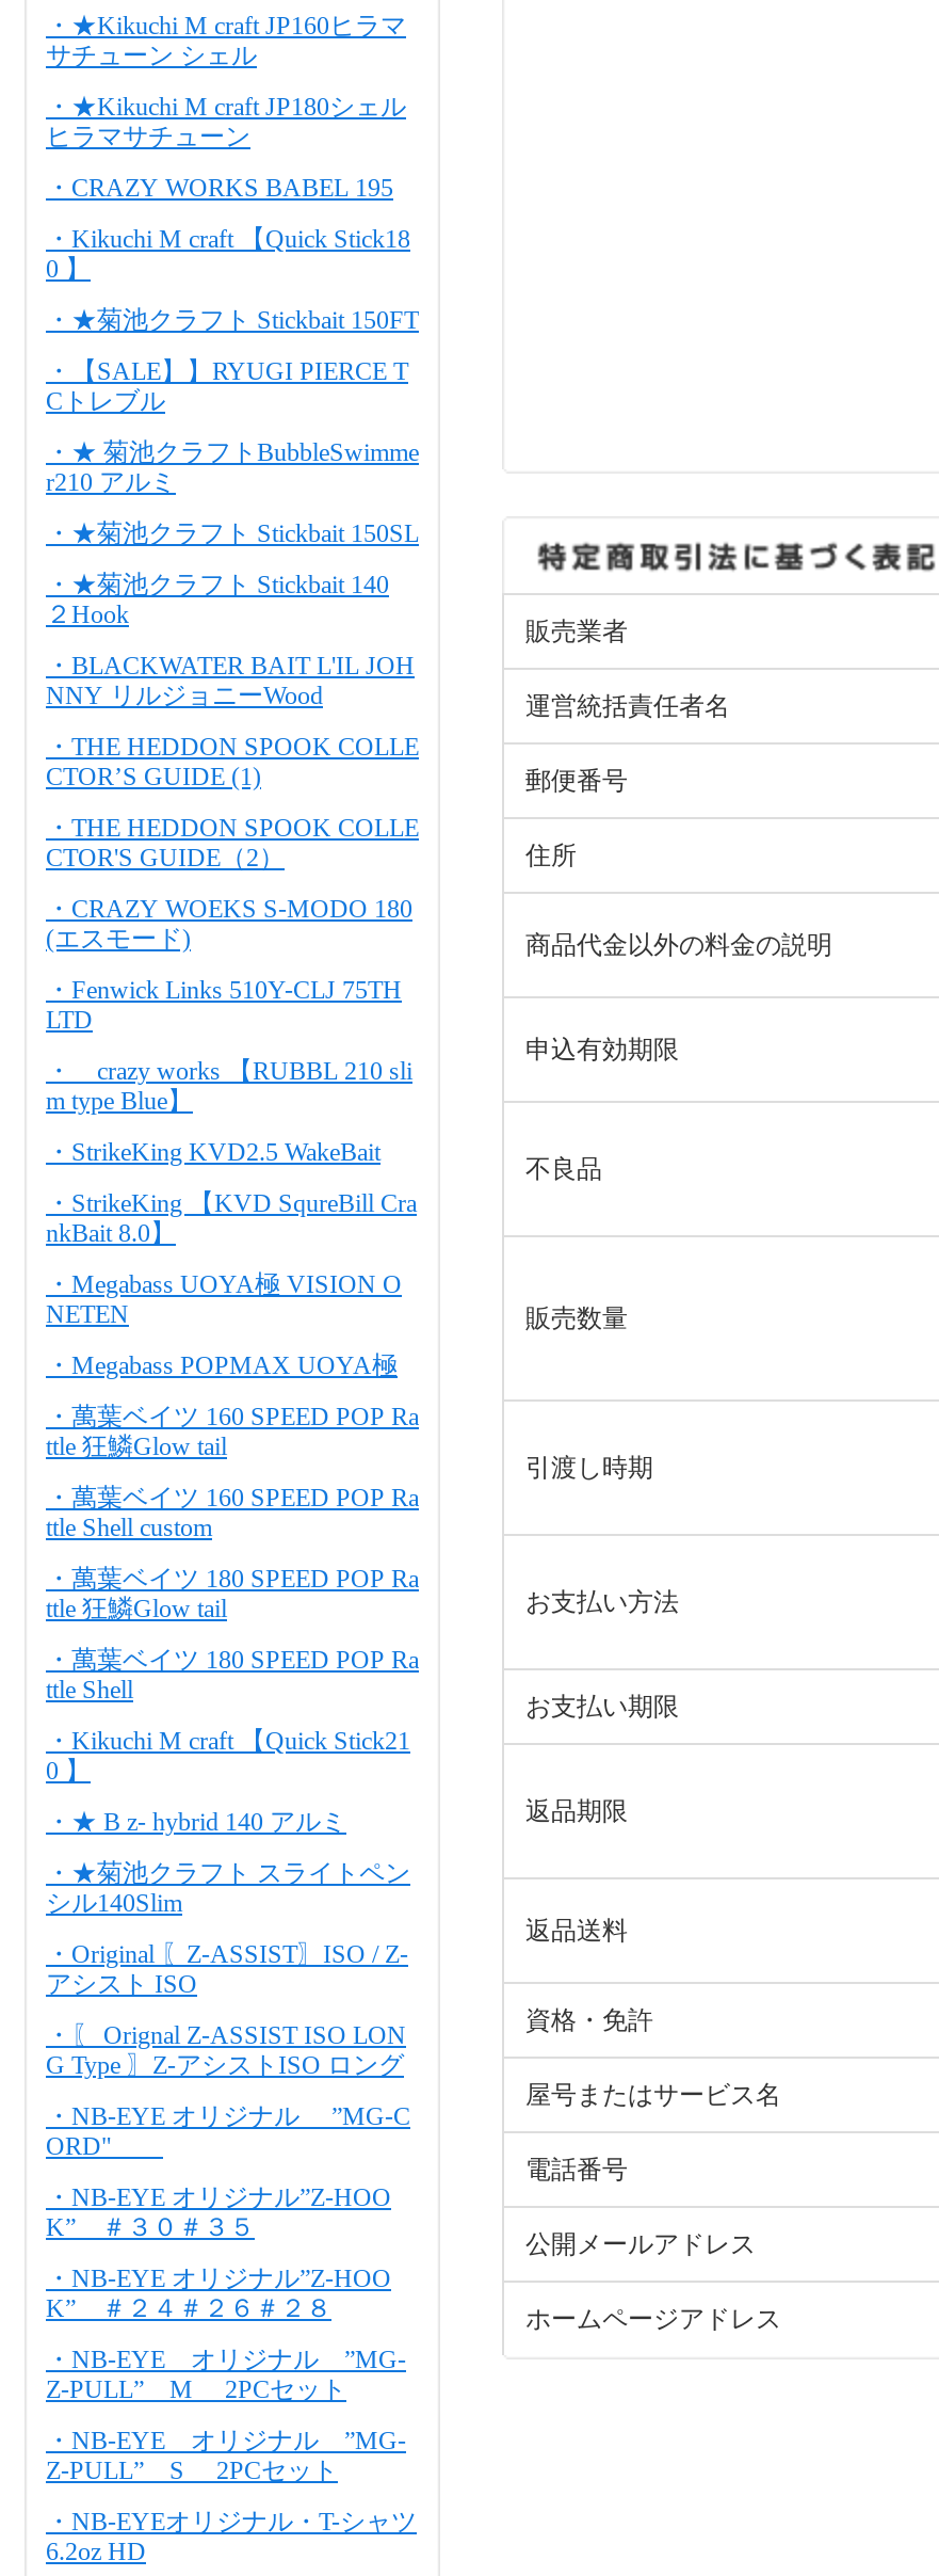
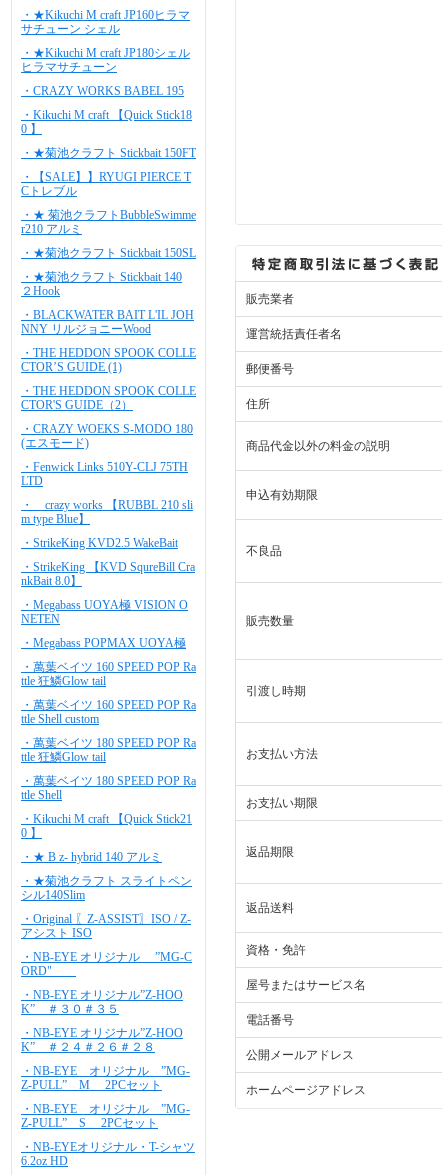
- ・〖 Orignal Z-ASSIST ISO LON
- G Type 〗Z-アシストISO ロング
